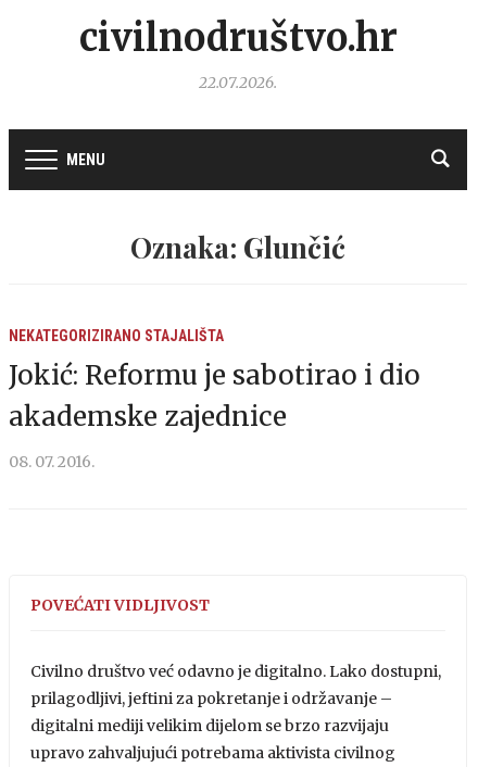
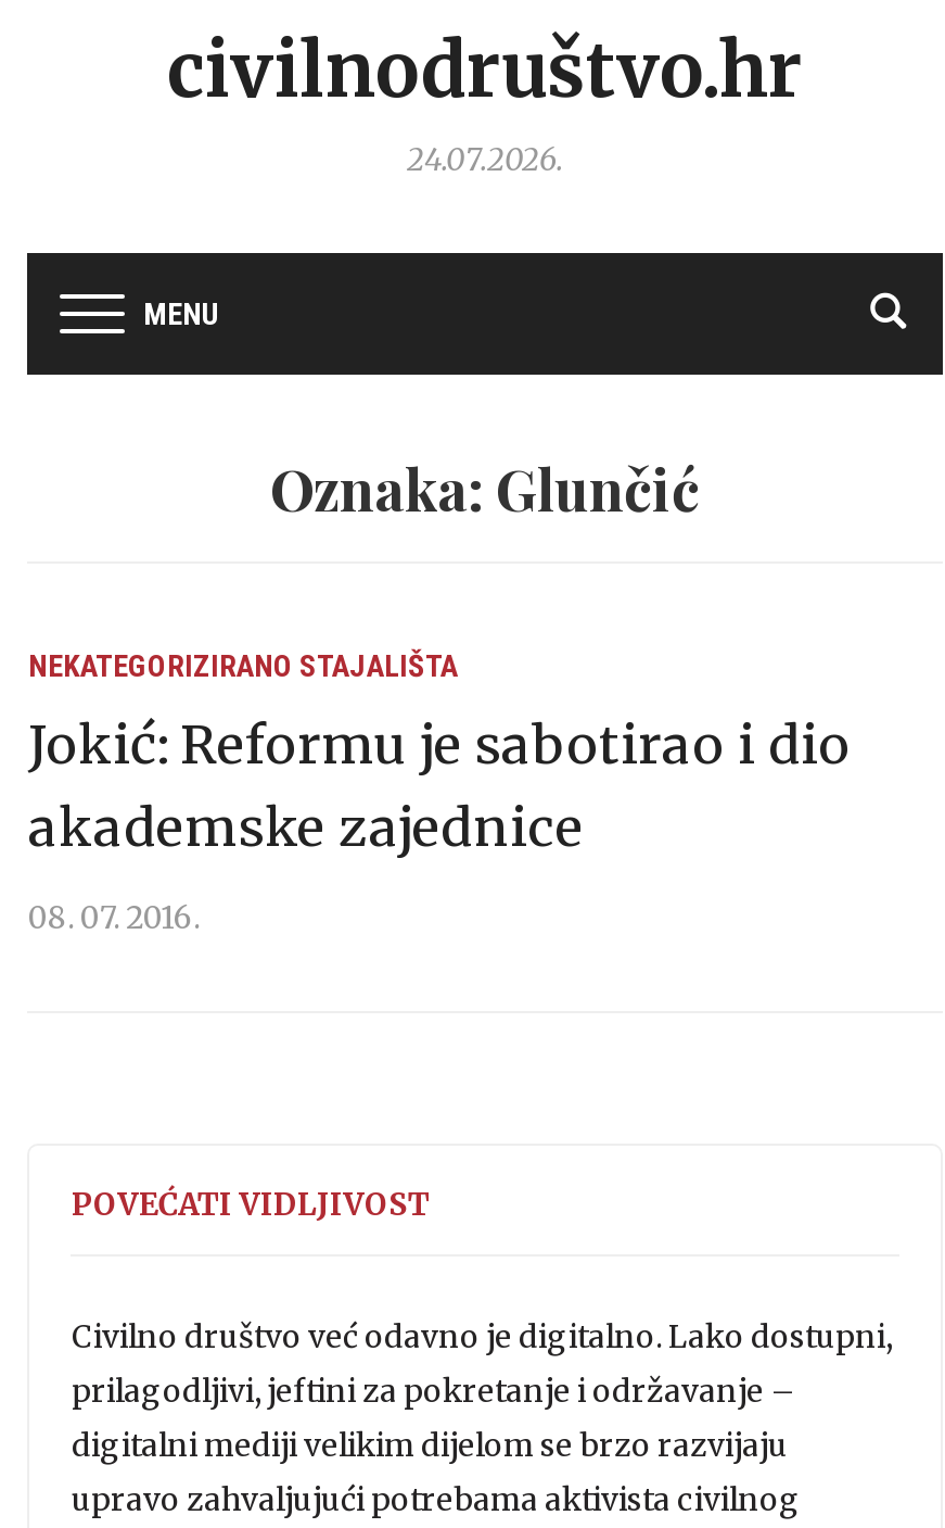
- 22.07.2026.
+ 24.07.2026.
